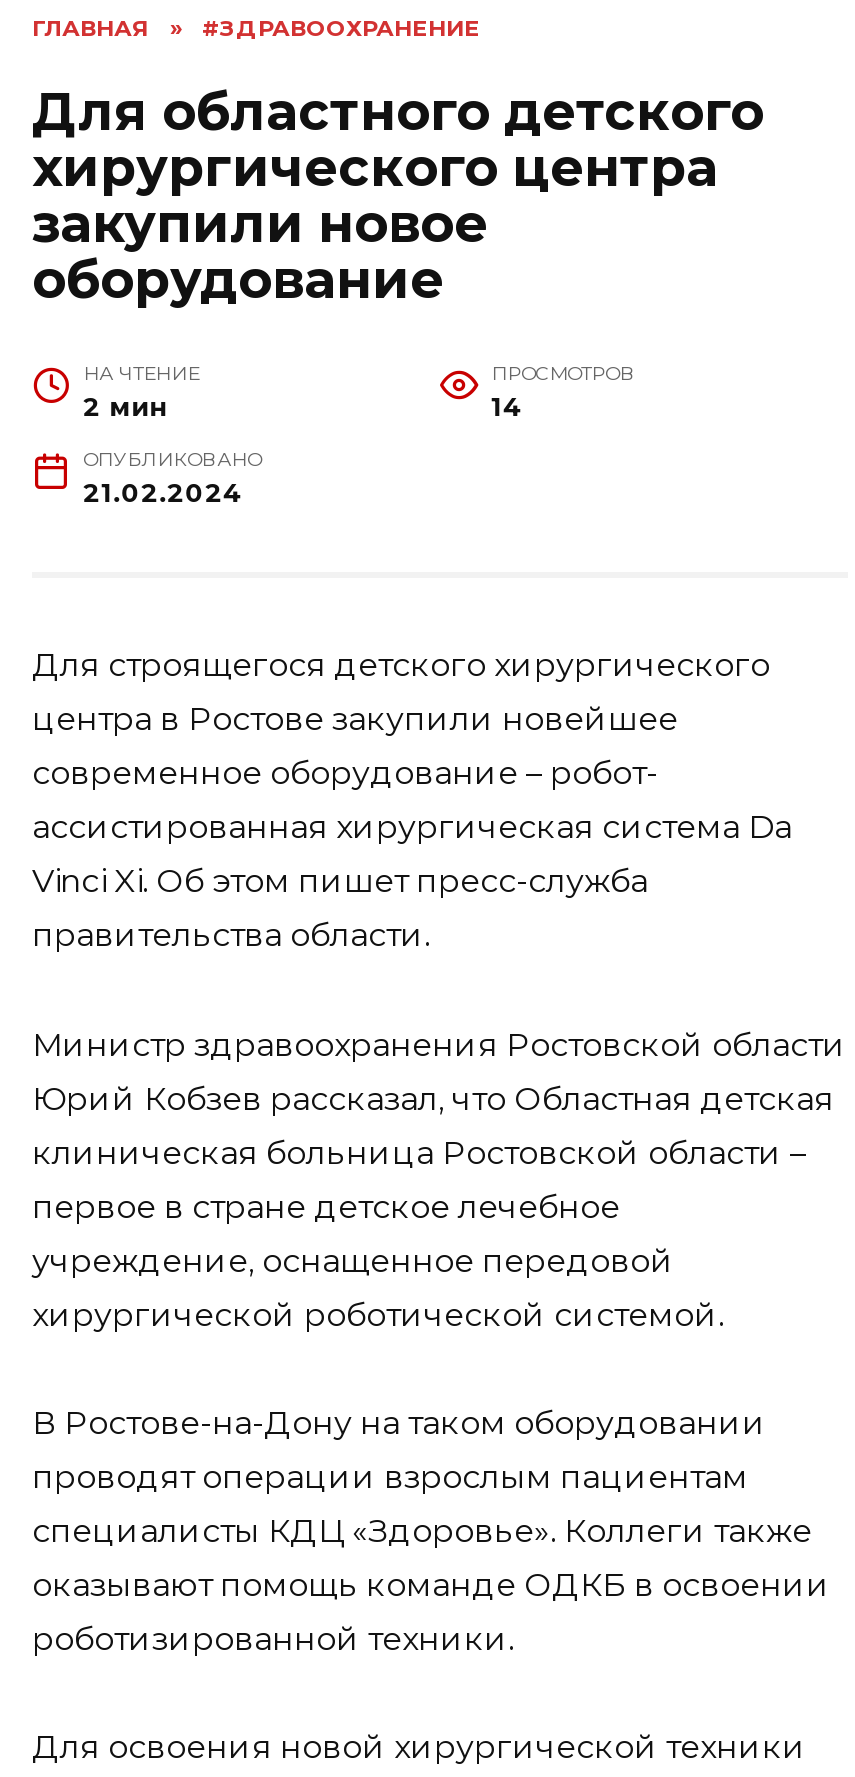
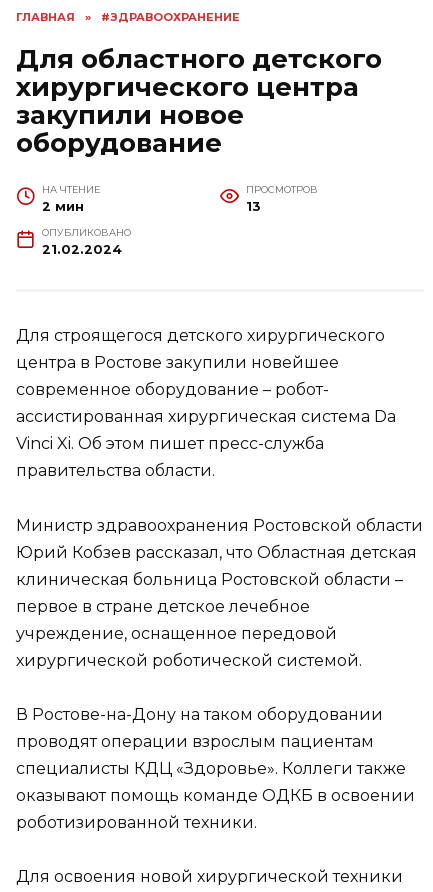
- 14
+ 13
